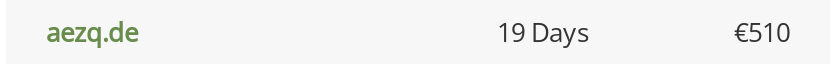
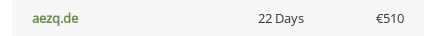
- 19 Days
+ 22 Days
